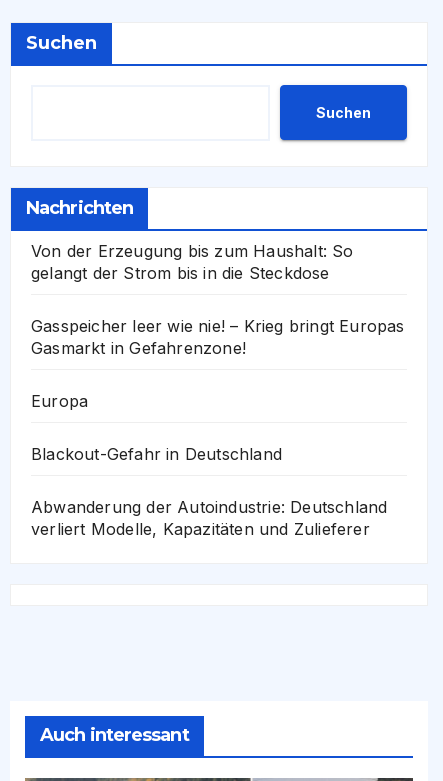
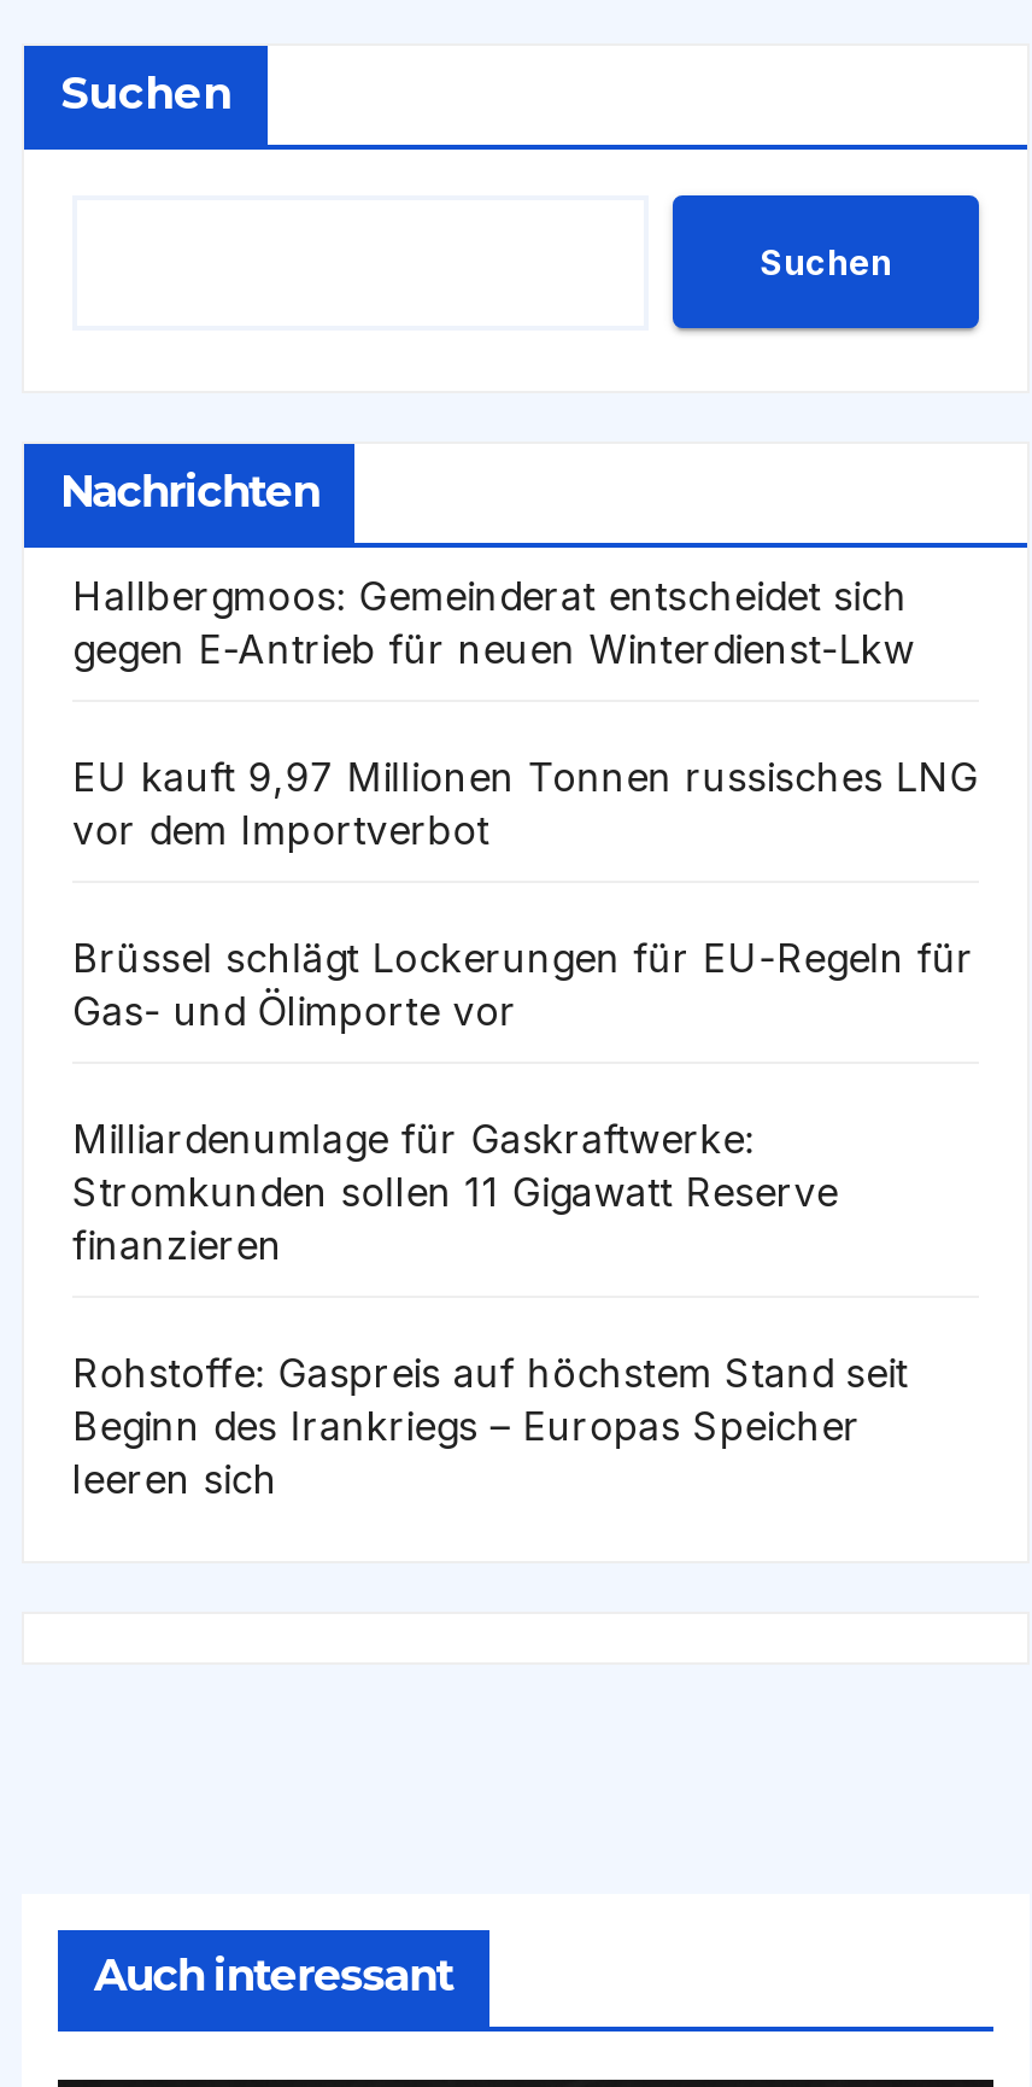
- Von der Erzeugung bis zum Haushalt: So
- gelangt der Strom bis in die Steckdose
+ Hallbergmoos: Gemeinderat entscheidet sich
+ gegen E-Antrieb für neuen Winterdienst-Lkw

- Gasspeicher leer wie nie! – Krieg bringt Europas
- Gasmarkt in Gefahrenzone!
+ EU kauft 9,97 Millionen Tonnen russisches LNG
+ vor dem Importverbot

- Europa
+ Brüssel schlägt Lockerungen für EU-Regeln für
+ Gas- und Ölimporte vor

- Blackout-Gefahr in Deutschland
+ Milliardenumlage für Gaskraftwerke:
+ Stromkunden sollen 11 Gigawatt Reserve
+ finanzieren

- Abwanderung der Autoindustrie: Deutschland
- verliert Modelle, Kapazitäten und Zulieferer
+ Rohstoffe: Gaspreis auf höchstem Stand seit
+ Beginn des Irankriegs – Europas Speicher
+ leeren sich
